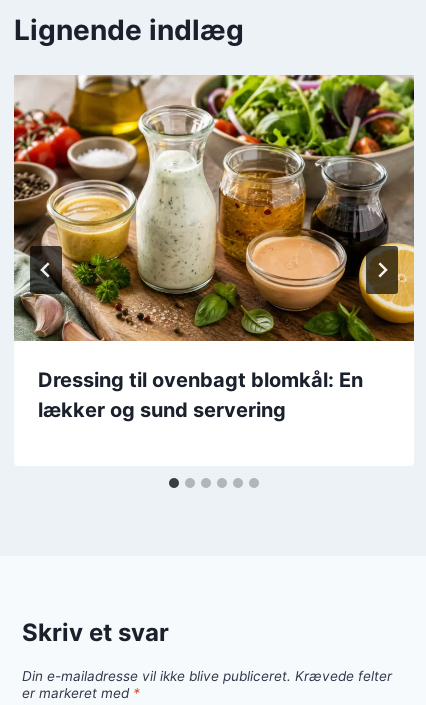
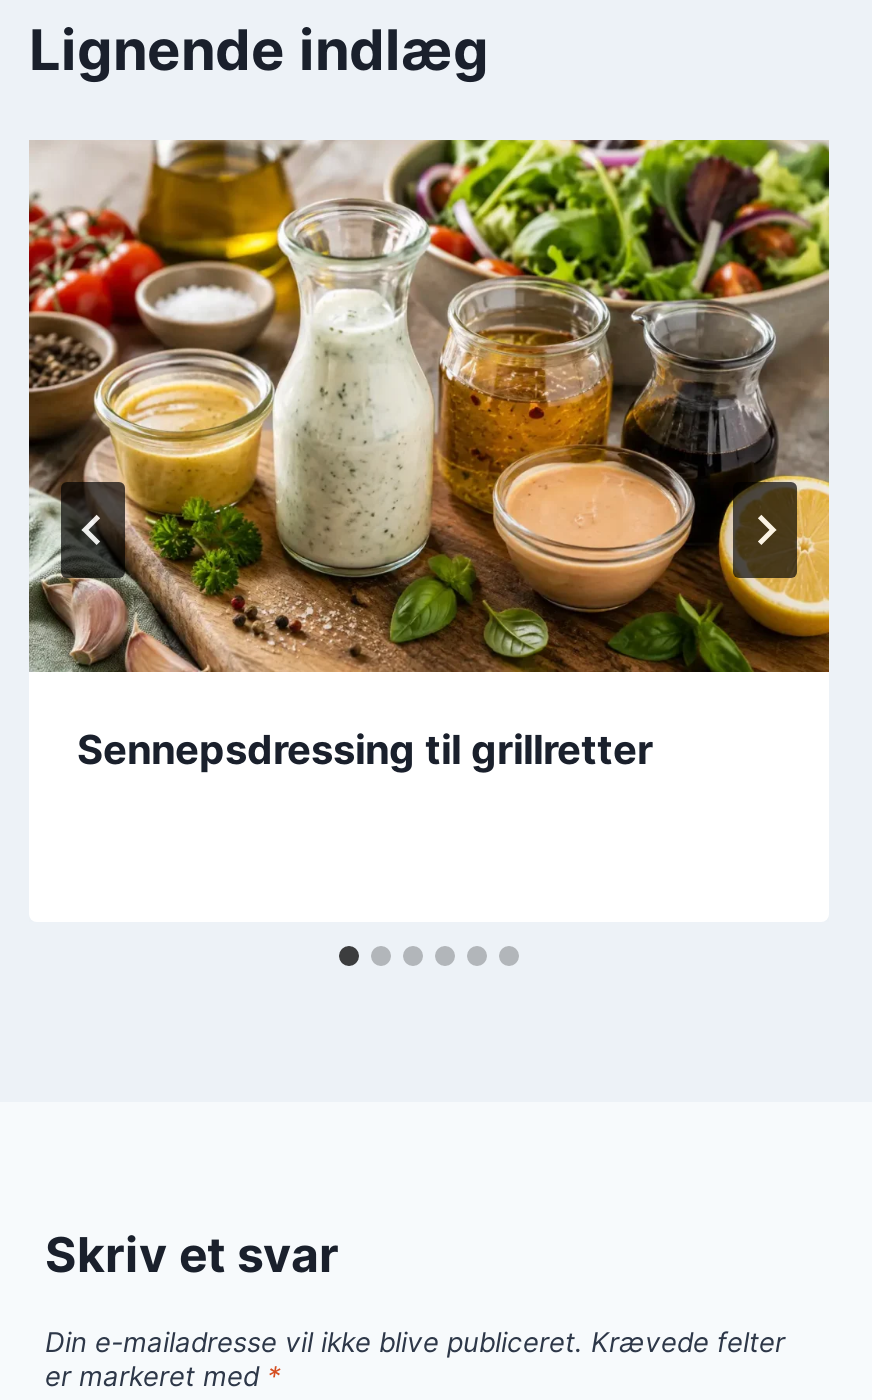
- Dressing til ovenbagt blomkål: En
- lækker og sund servering
+ Sennepsdressing til grillretter
